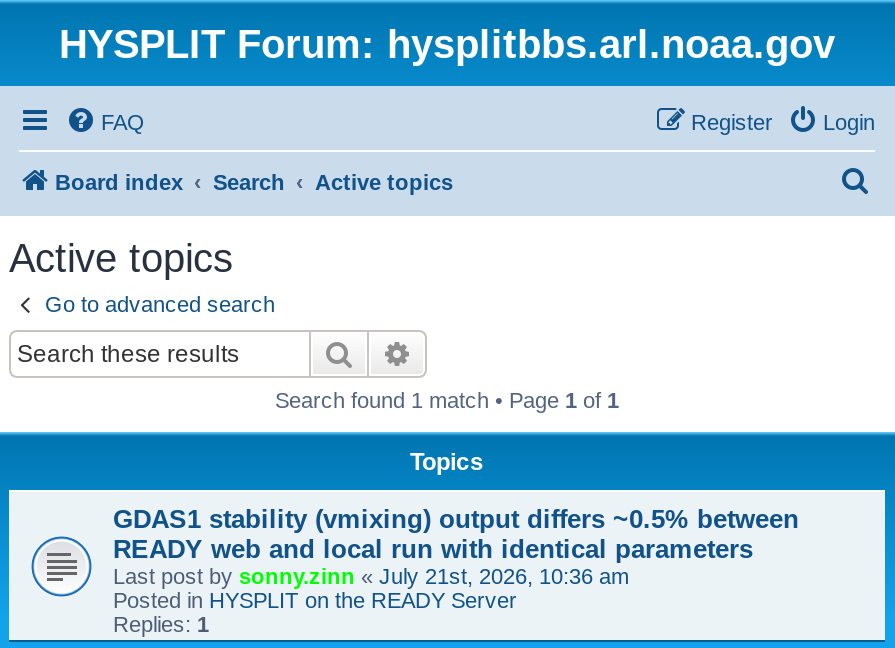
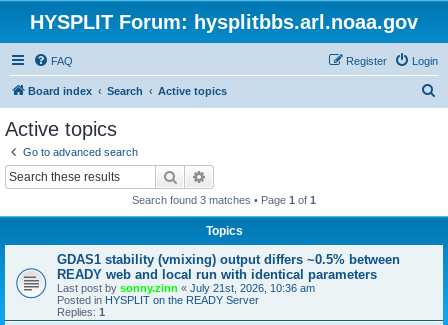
- Search found 1 match • Page 1 of 1
+ Search found 3 matches • Page 1 of 1
